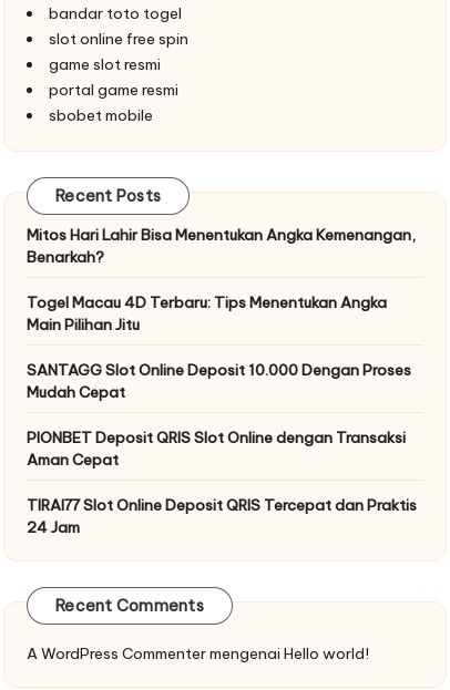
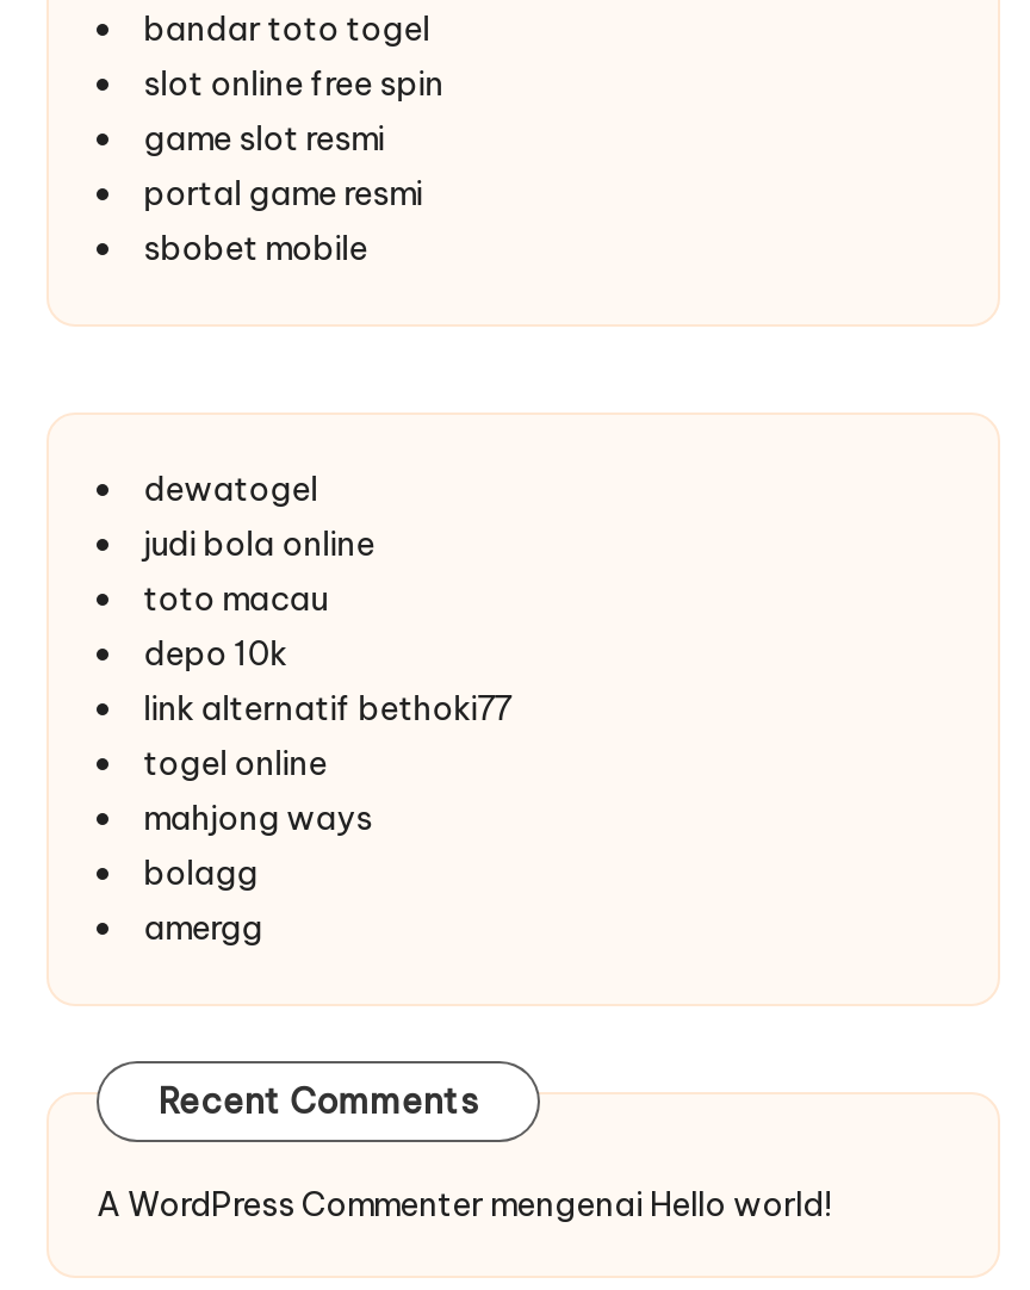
- Recent Posts
- Mitos Hari Lahir Bisa Menentukan Angka Kemenangan,
- Benarkah?
- Togel Macau 4D Terbaru: Tips Menentukan Angka
- Main Pilihan Jitu
- SANTAGG Slot Online Deposit 10.000 Dengan Proses
- Mudah Cepat
- PIONBET Deposit QRIS Slot Online dengan Transaksi
- Aman Cepat
- TIRAI77 Slot Online Deposit QRIS Tercepat dan Praktis
- 24 Jam
+ dewatogel
+ judi bola online
+ toto macau
+ depo 10k
+ link alternatif bethoki77
+ togel online
+ mahjong ways
+ bolagg
+ amergg
